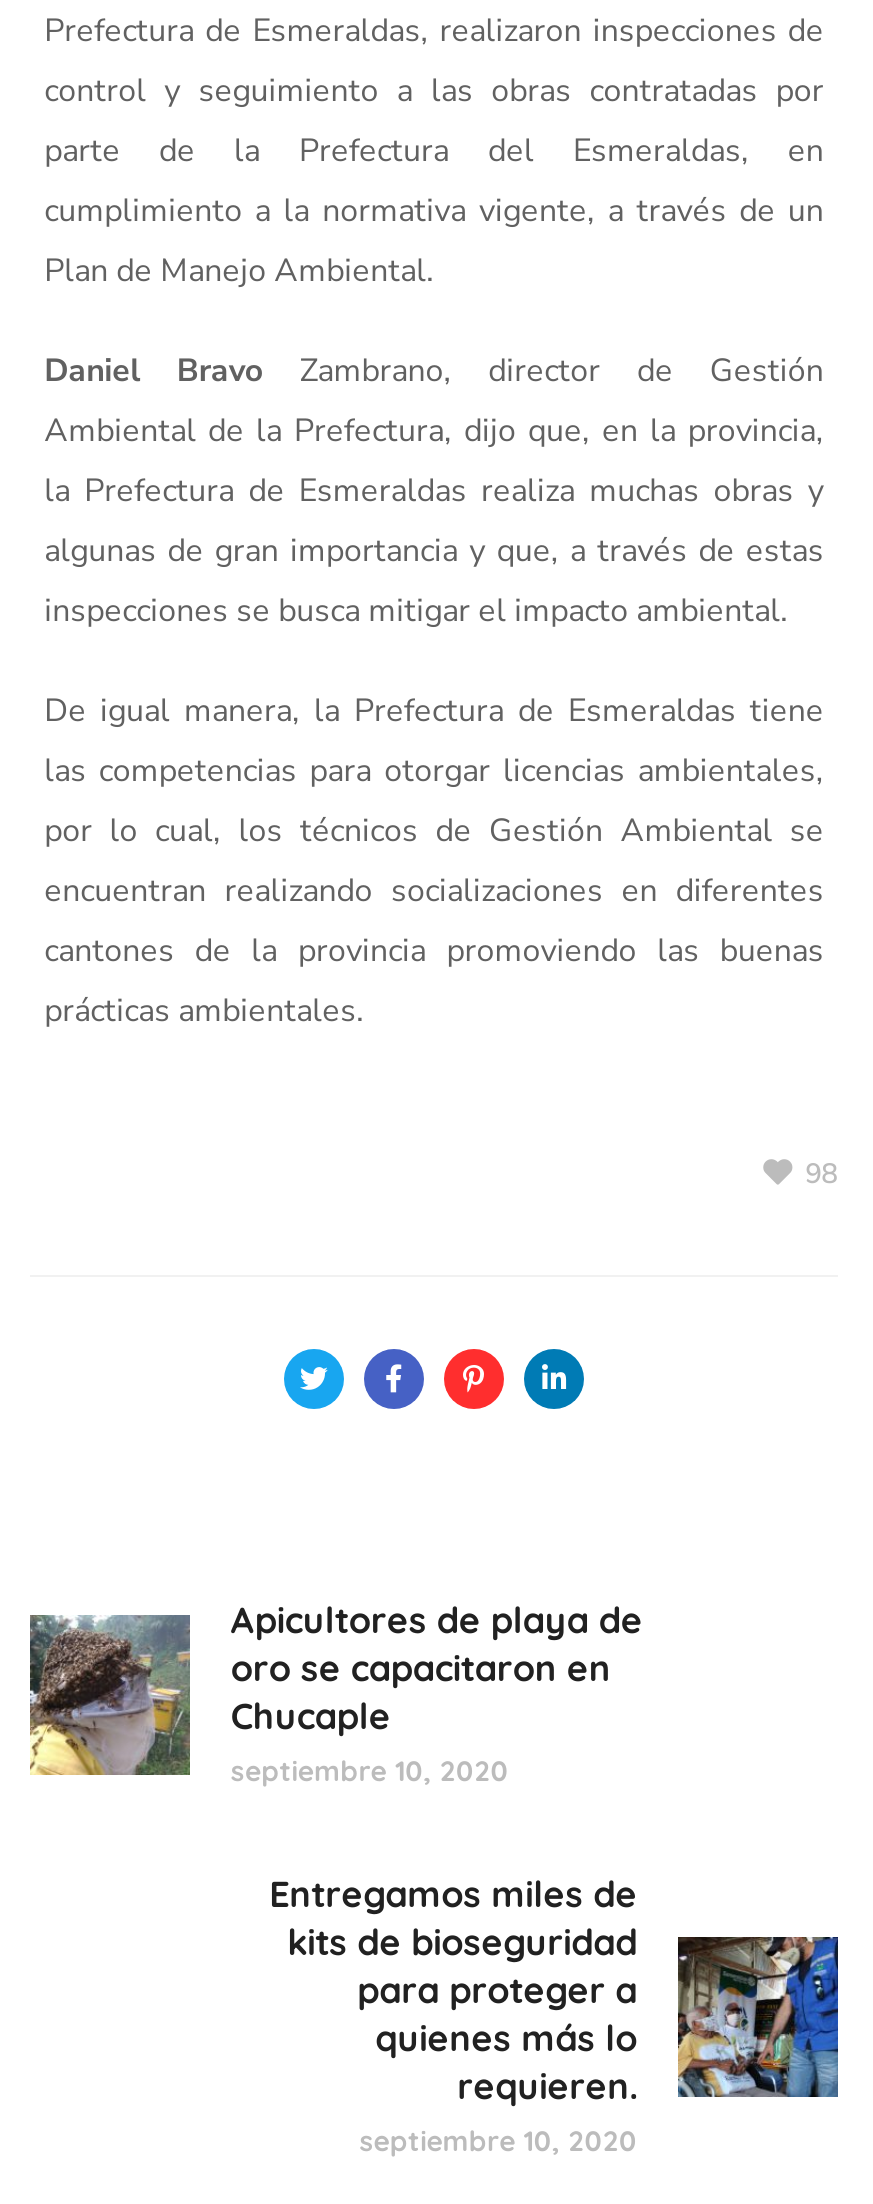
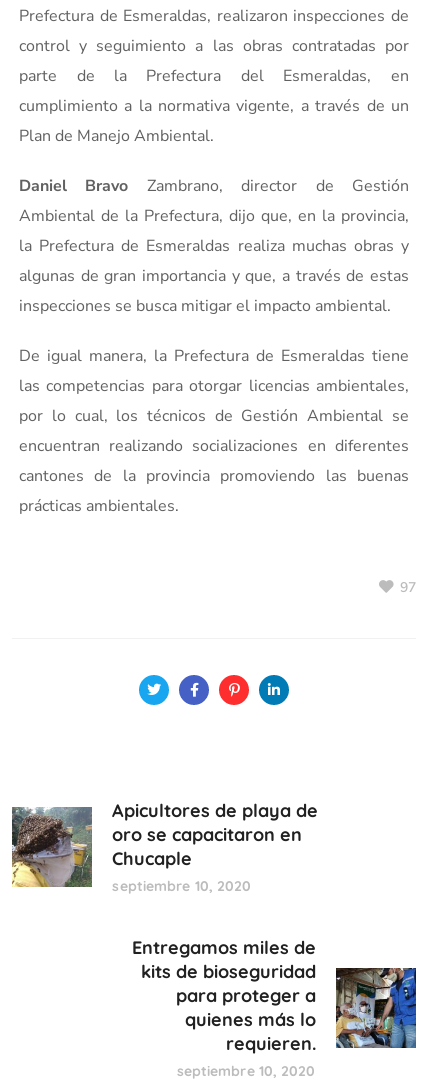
- 98
+ 97
